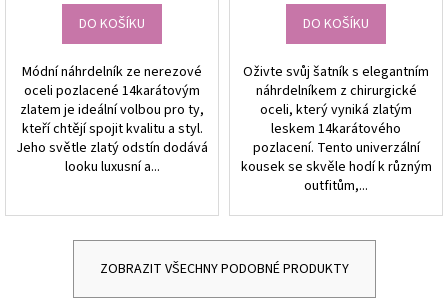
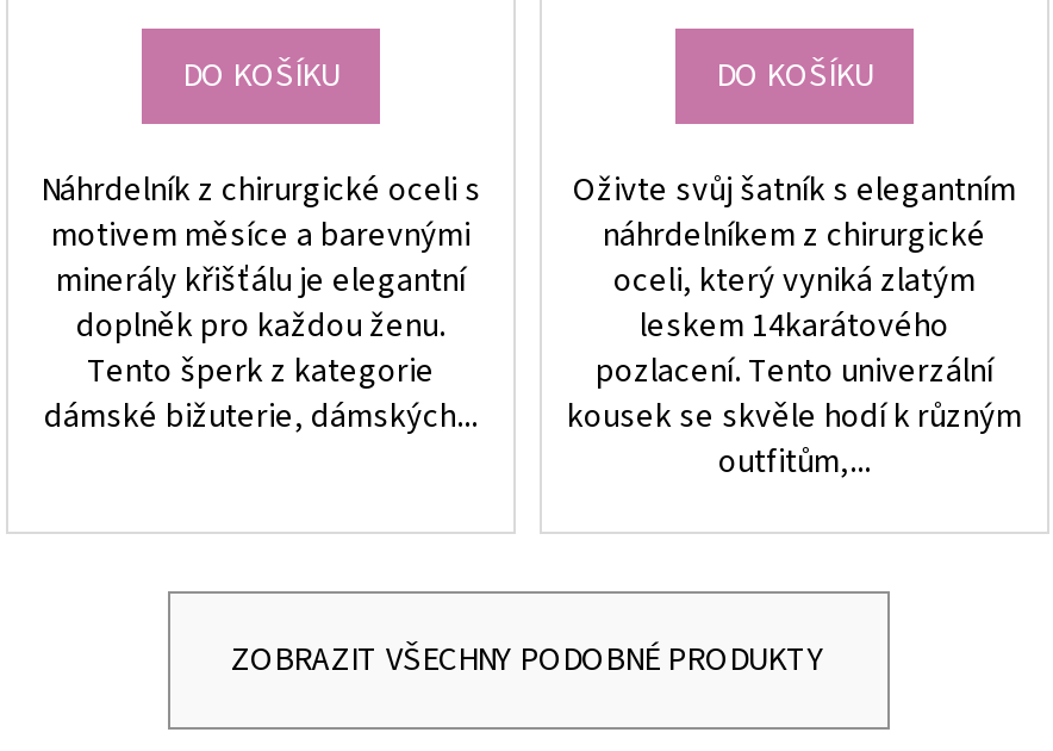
- Módní náhrdelník ze nerezové
- oceli pozlacené 14karátovým
- zlatem je ideální volbou pro ty,
- kteří chtějí spojit kvalitu a styl.
- Jeho světle zlatý odstín dodává
- looku luxusní a...
+ Náhrdelník z chirurgické oceli s
+ motivem měsíce a barevnými
+ minerály křišťálu je elegantní
+ doplněk pro každou ženu.
+ Tento šperk z kategorie
+ dámské bižuterie, dámských...
